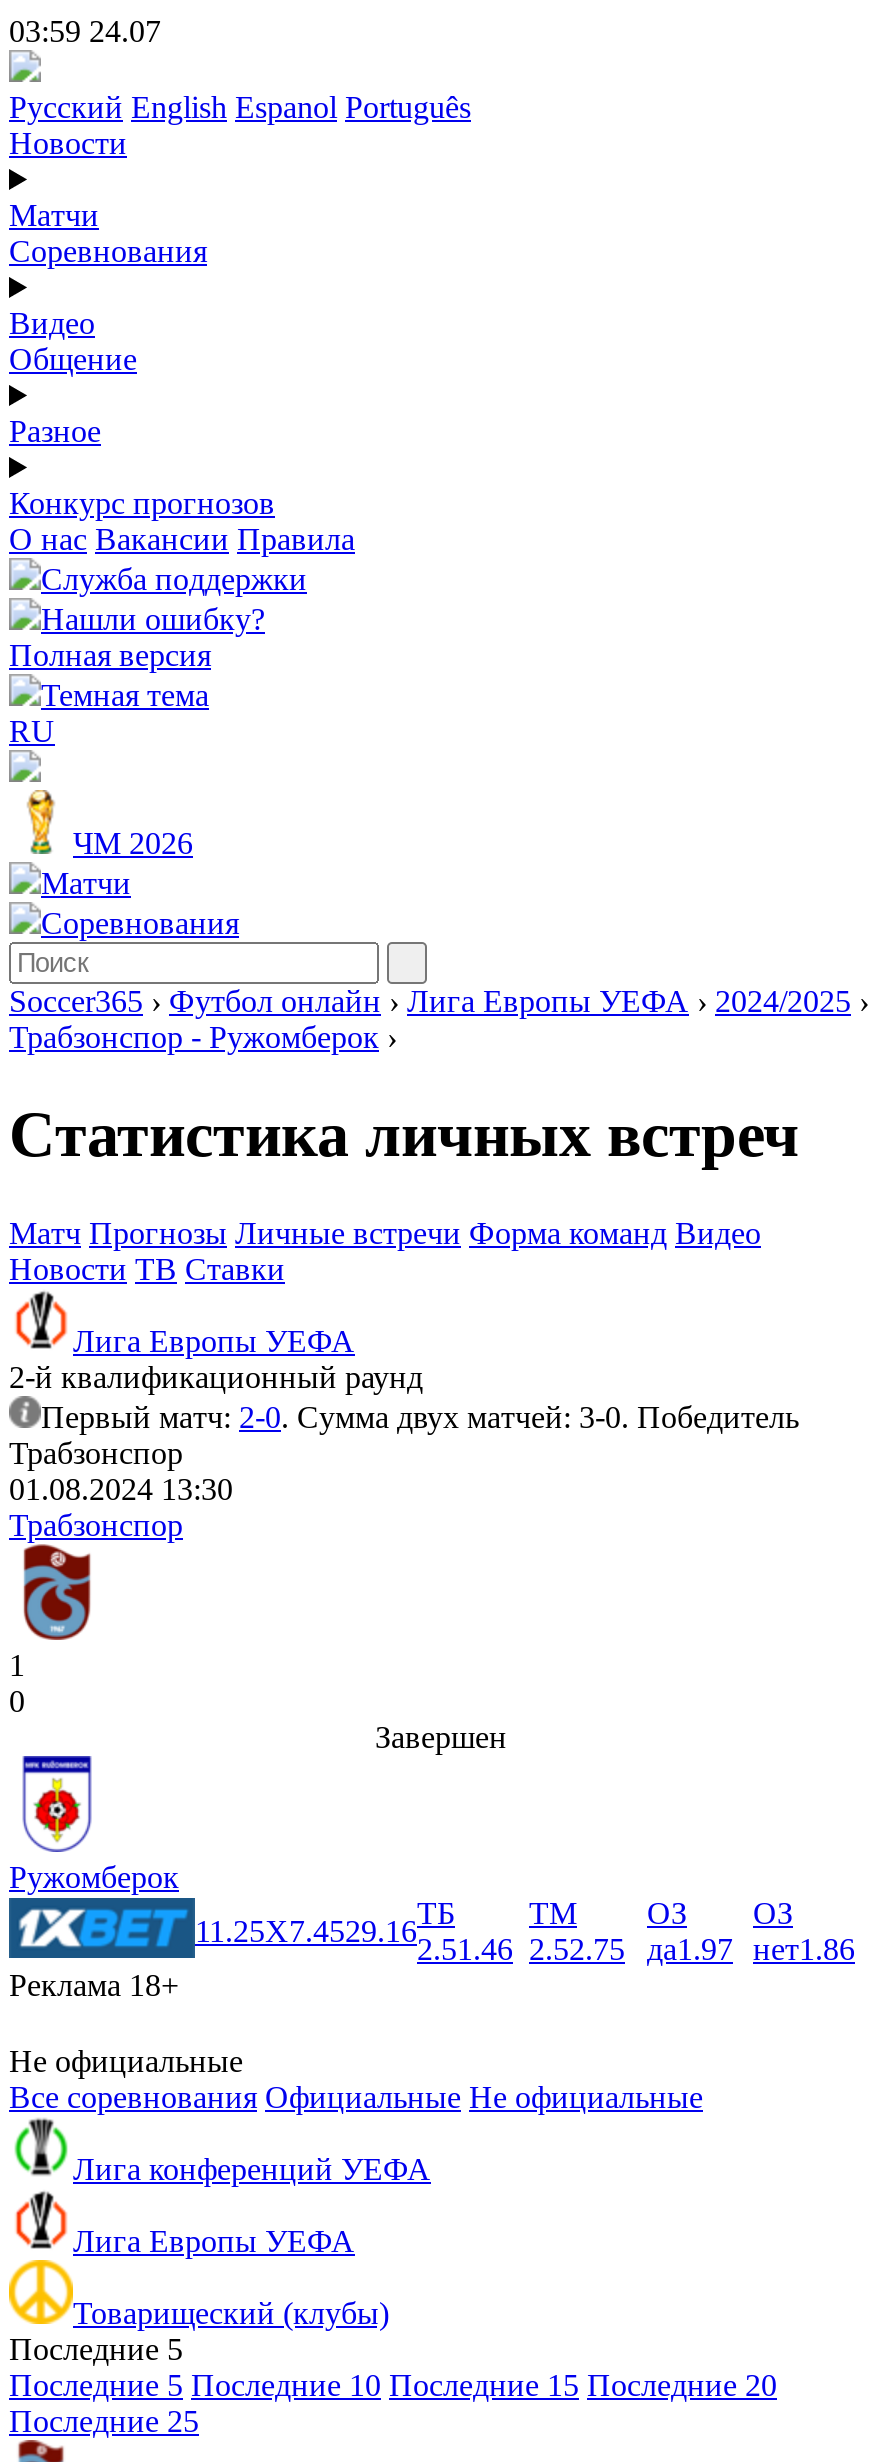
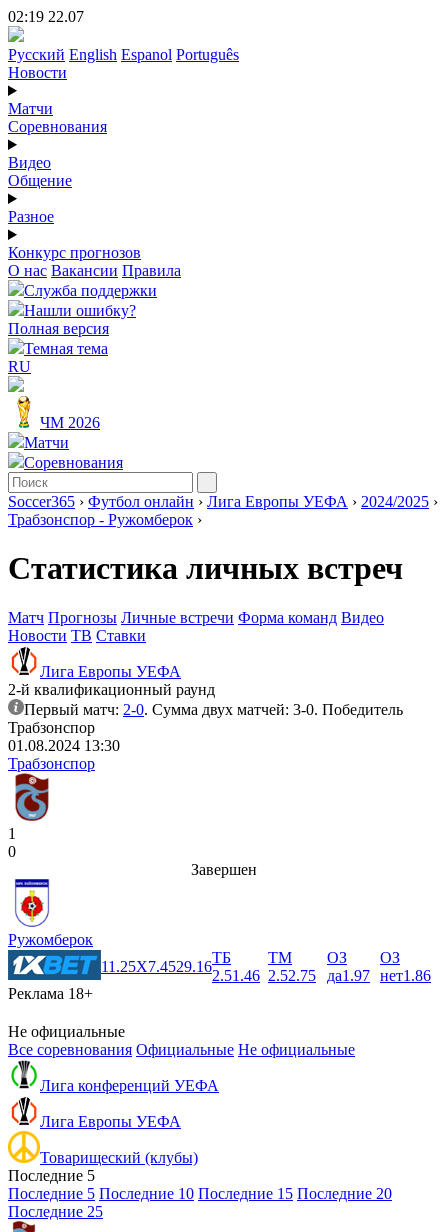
- 03:59 24.07
+ 02:19 22.07
